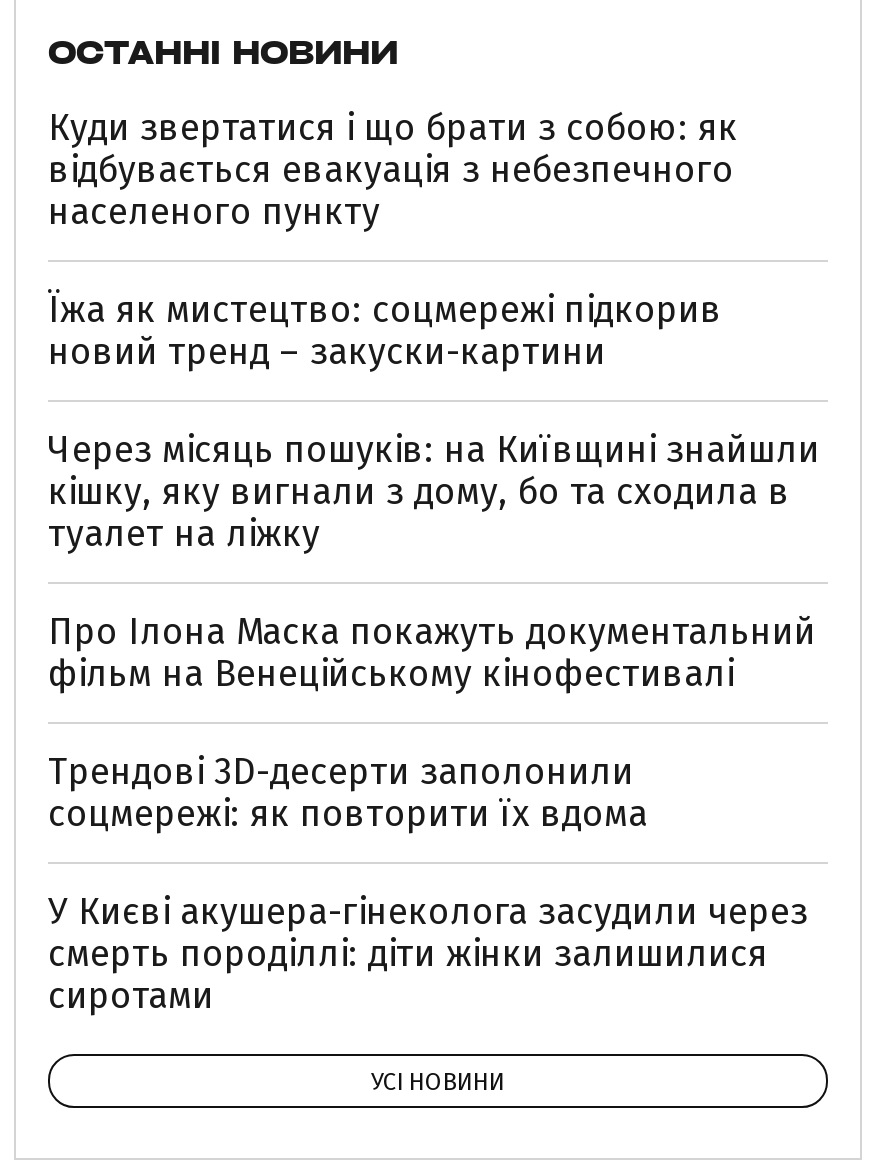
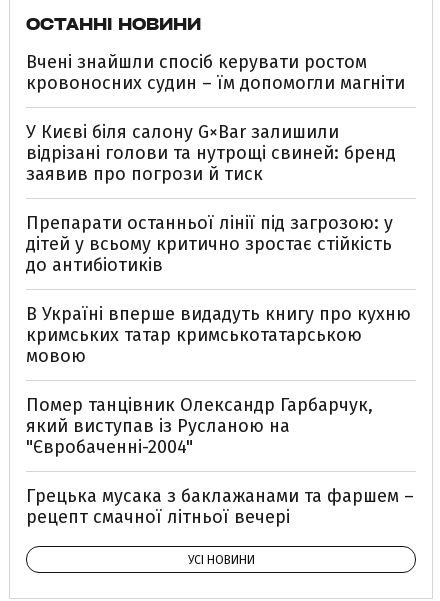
- Куди звертатися і що брати з собою: як
- відбувається евакуація з небезпечного
- населеного пункту
+ Вчені знайшли спосіб керувати ростом
+ кровоносних судин – їм допомогли магніти

- Їжа як мистецтво: соцмережі підкорив
- новий тренд – закуски-картини
+ У Києві біля салону G×Bar залишили
+ відрізані голови та нутрощі свиней: бренд
+ заявив про погрози й тиск

- Через місяць пошуків: на Київщині знайшли
- кішку, яку вигнали з дому, бо та сходила в
- туалет на ліжку
+ Препарати останньої лінії під загрозою: у
+ дітей у всьому критично зростає стійкість
+ до антибіотиків

- Про Ілона Маска покажуть документальний
- фільм на Венеційському кінофестивалі
+ В Україні вперше видадуть книгу про кухню
+ кримських татар кримськотатарською
+ мовою

- Трендові 3D-десерти заполонили
- соцмережі: як повторити їх вдома
+ Помер танцівник Олександр Гарбарчук,
+ який виступав із Русланою на
+ "Євробаченні-2004"

- У Києві акушера-гінеколога засудили через
- смерть породіллі: діти жінки залишилися
- сиротами
+ Грецька мусака з баклажанами та фаршем –
+ рецепт смачної літньої вечері
